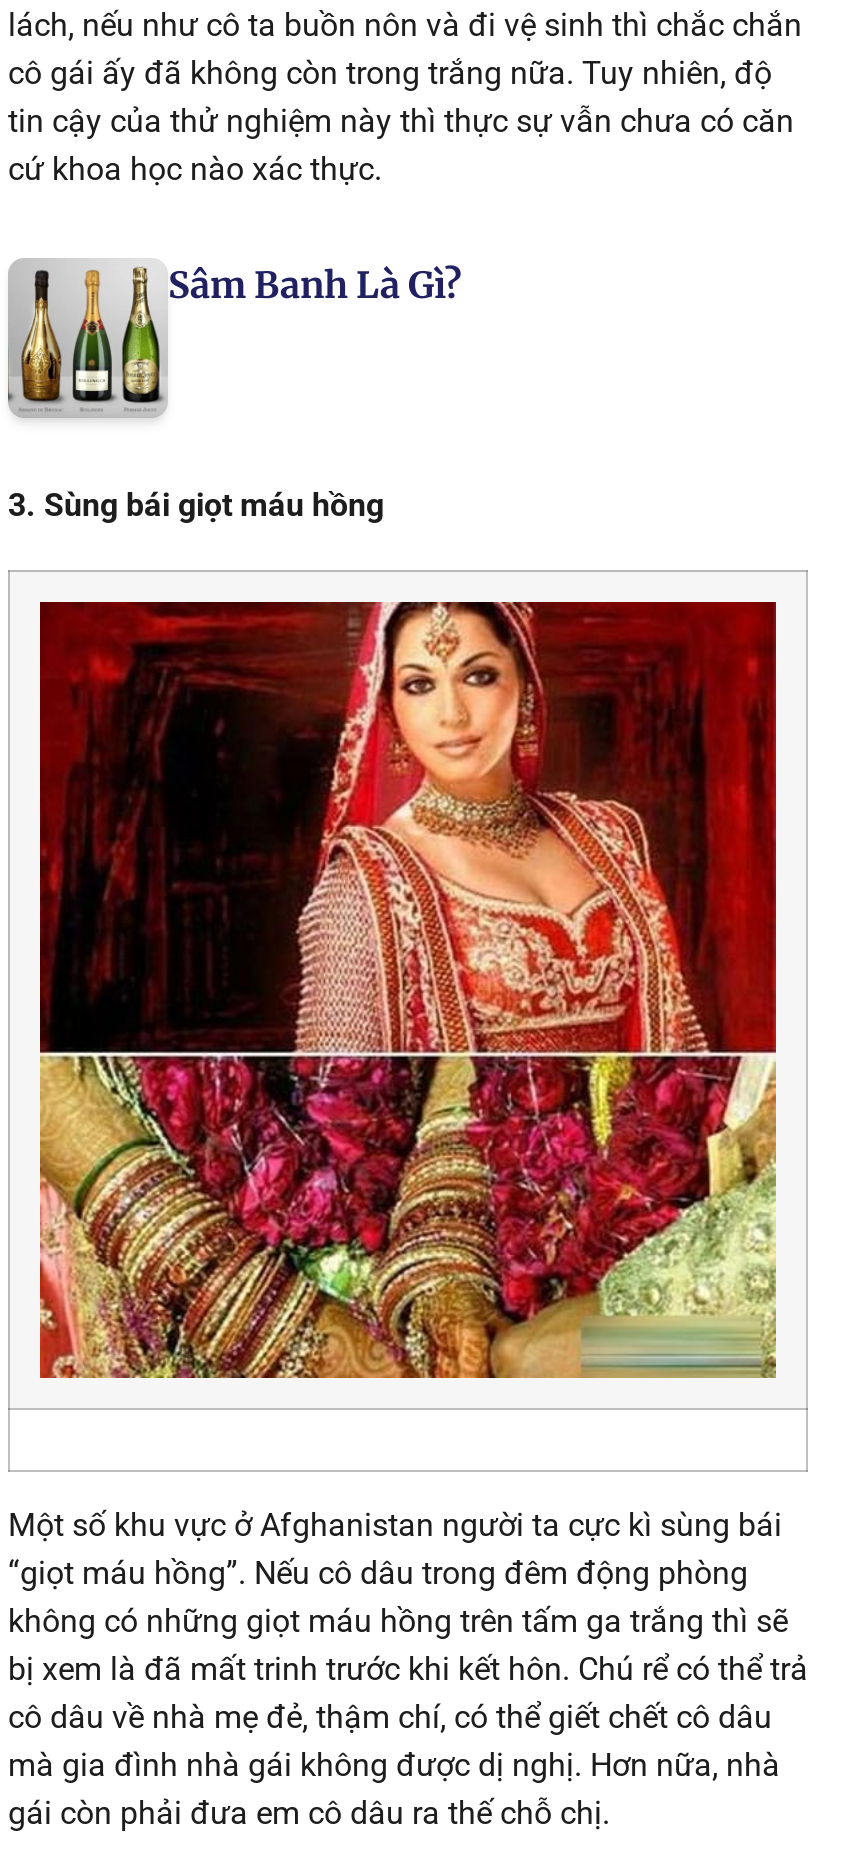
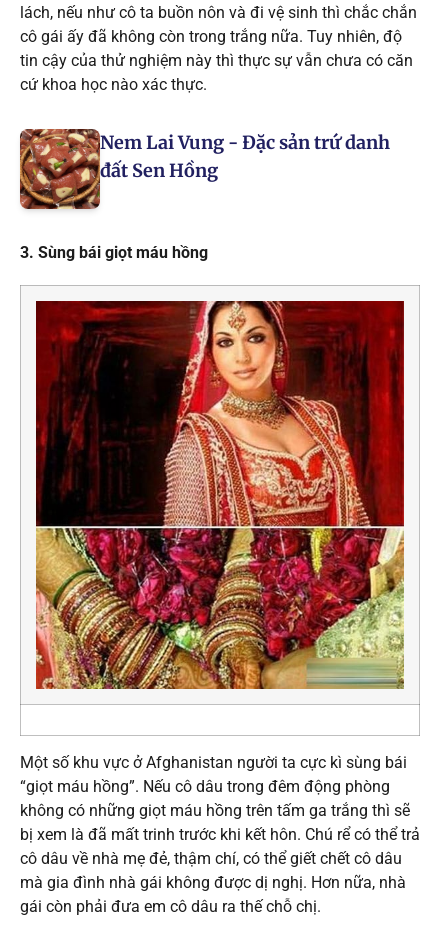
- [image]
- Sâm Banh Là Gì?
+ [image]
+ Nem Lai Vung - Đặc sản trứ danh
+ đất Sen Hồng
